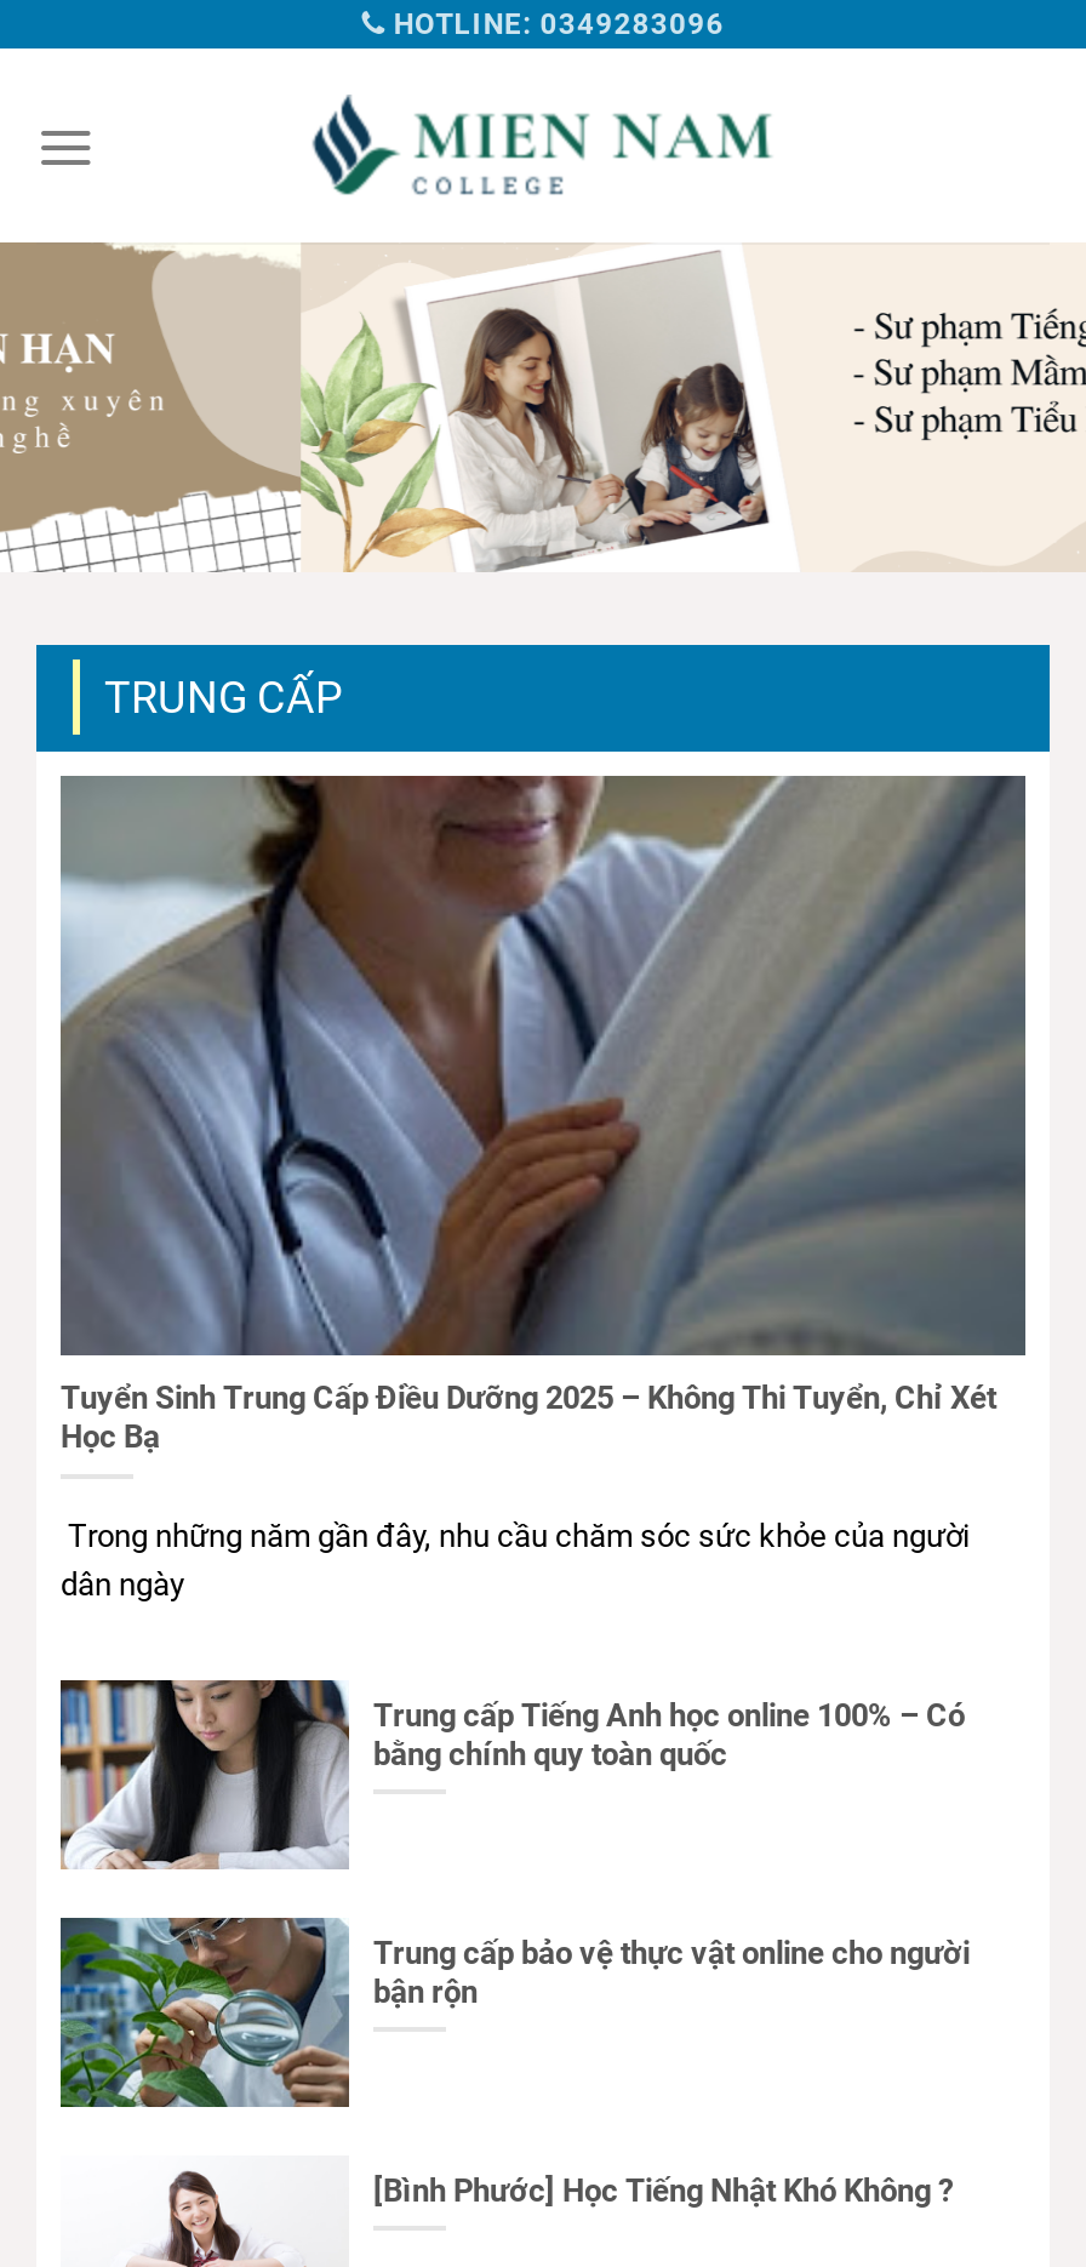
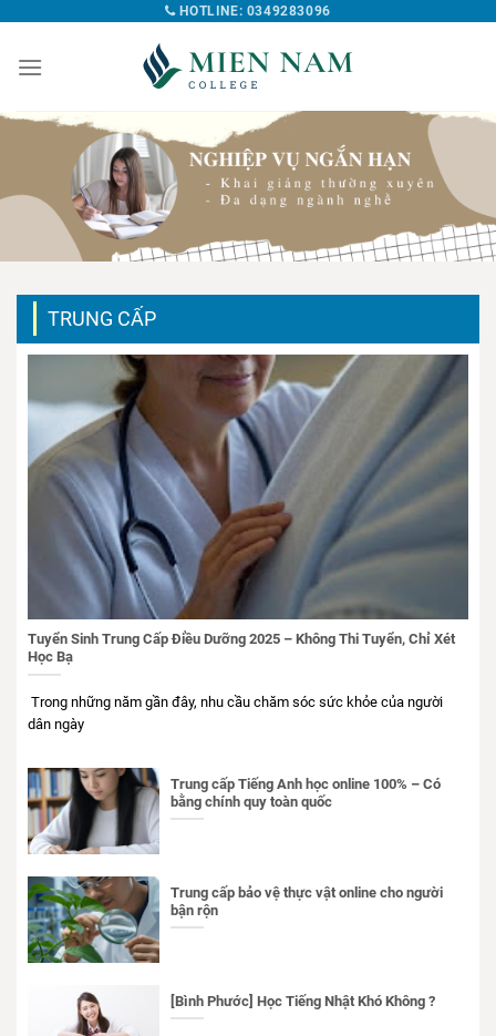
- [image]
+ [image]
